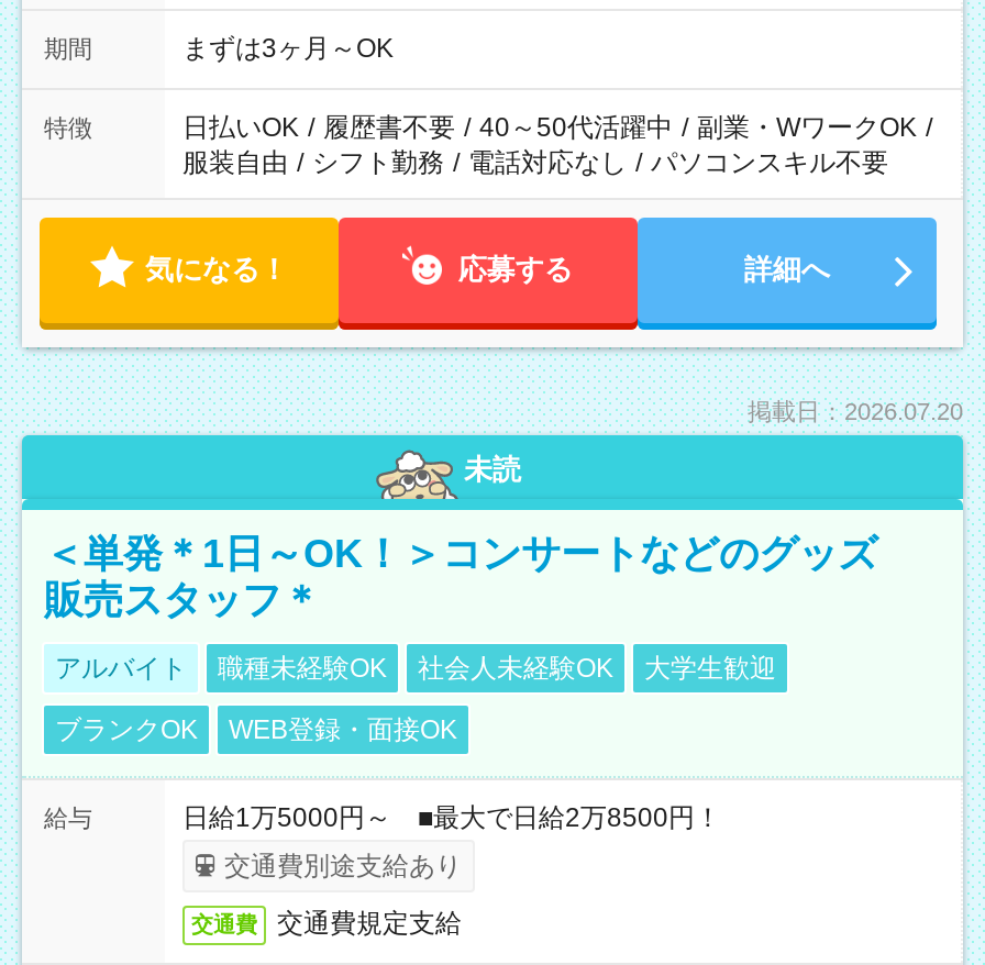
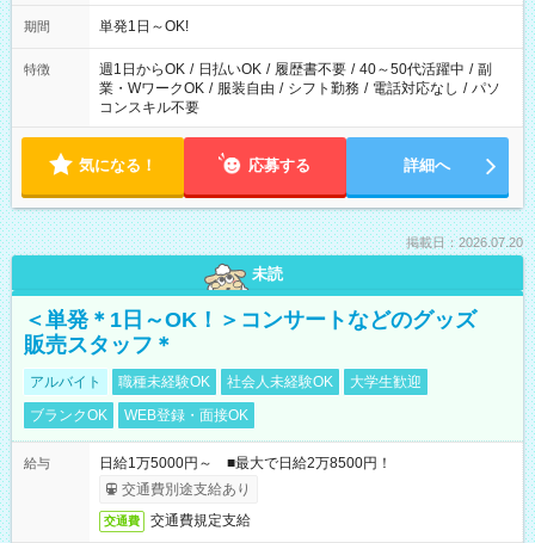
- まずは3ヶ月～OK
+ 単発1日～OK!

- 日払いOK / 履歴書不要 / 40～50代活躍中 / 副業・WワークOK /
- 服装自由 / シフト勤務 / 電話対応なし / パソコンスキル不要
+ 週1日からOK / 日払いOK / 履歴書不要 / 40～50代活躍中 / 副
+ 業・WワークOK / 服装自由 / シフト勤務 / 電話対応なし / パソ
+ コンスキル不要
